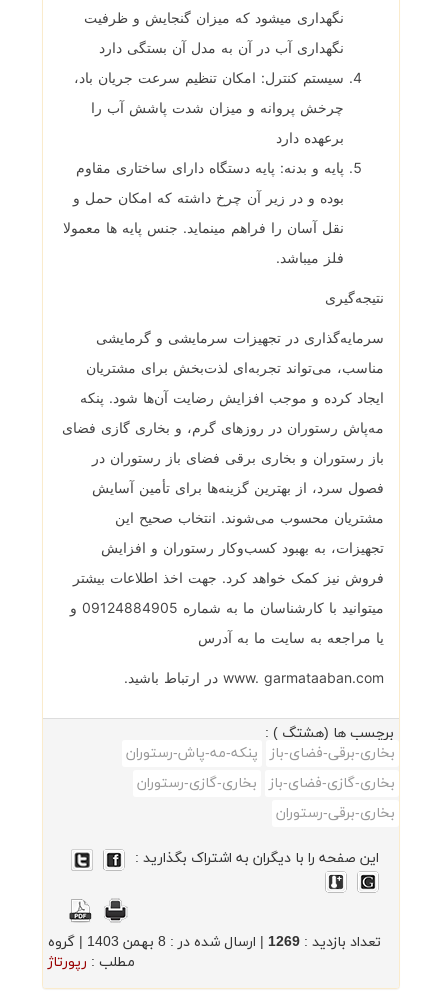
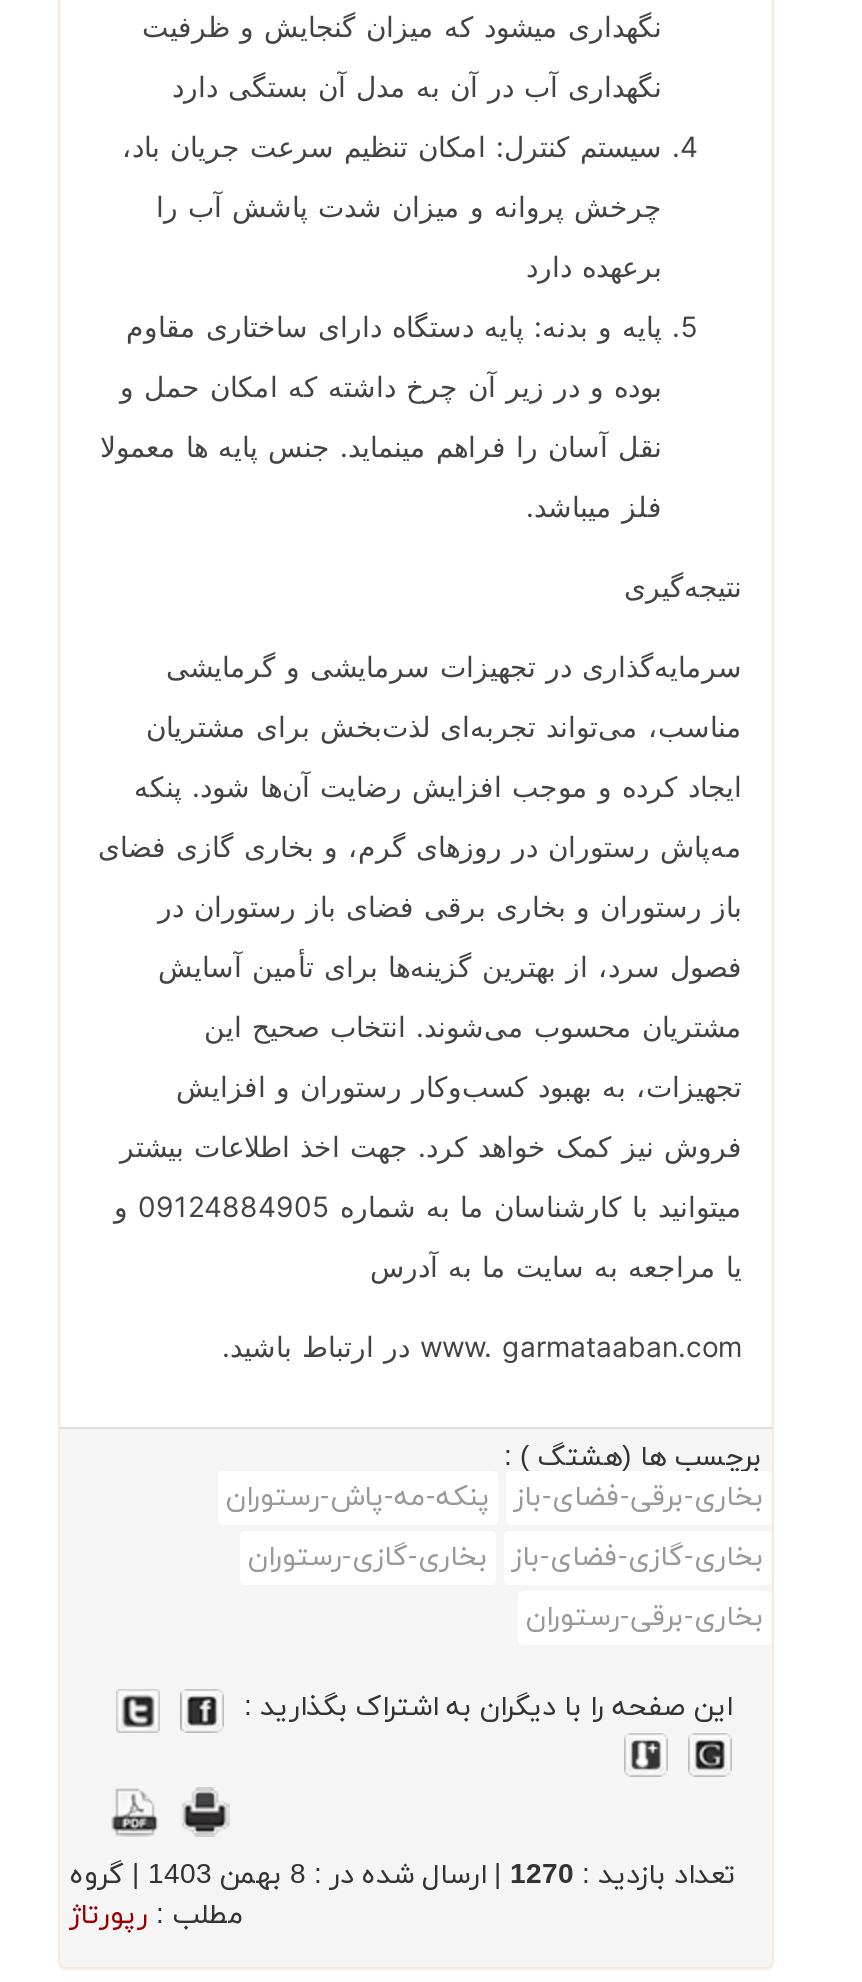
- تعداد بازدید : 1269
+ تعداد بازدید : 1270
